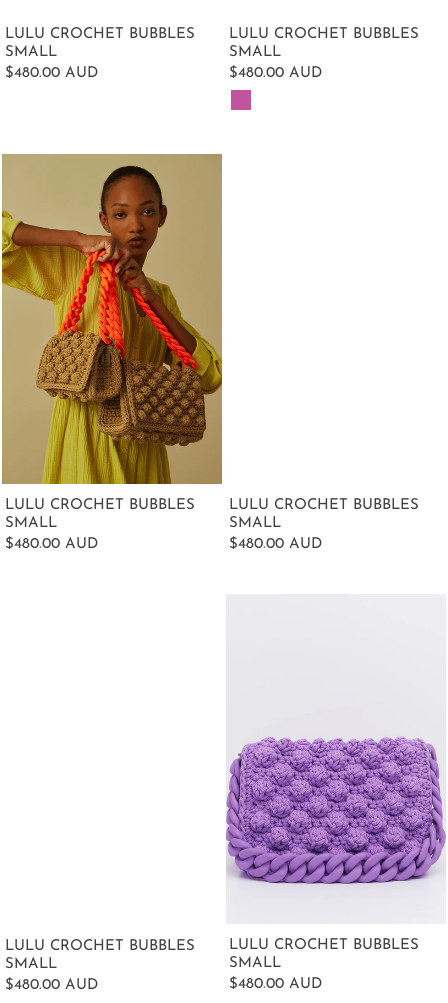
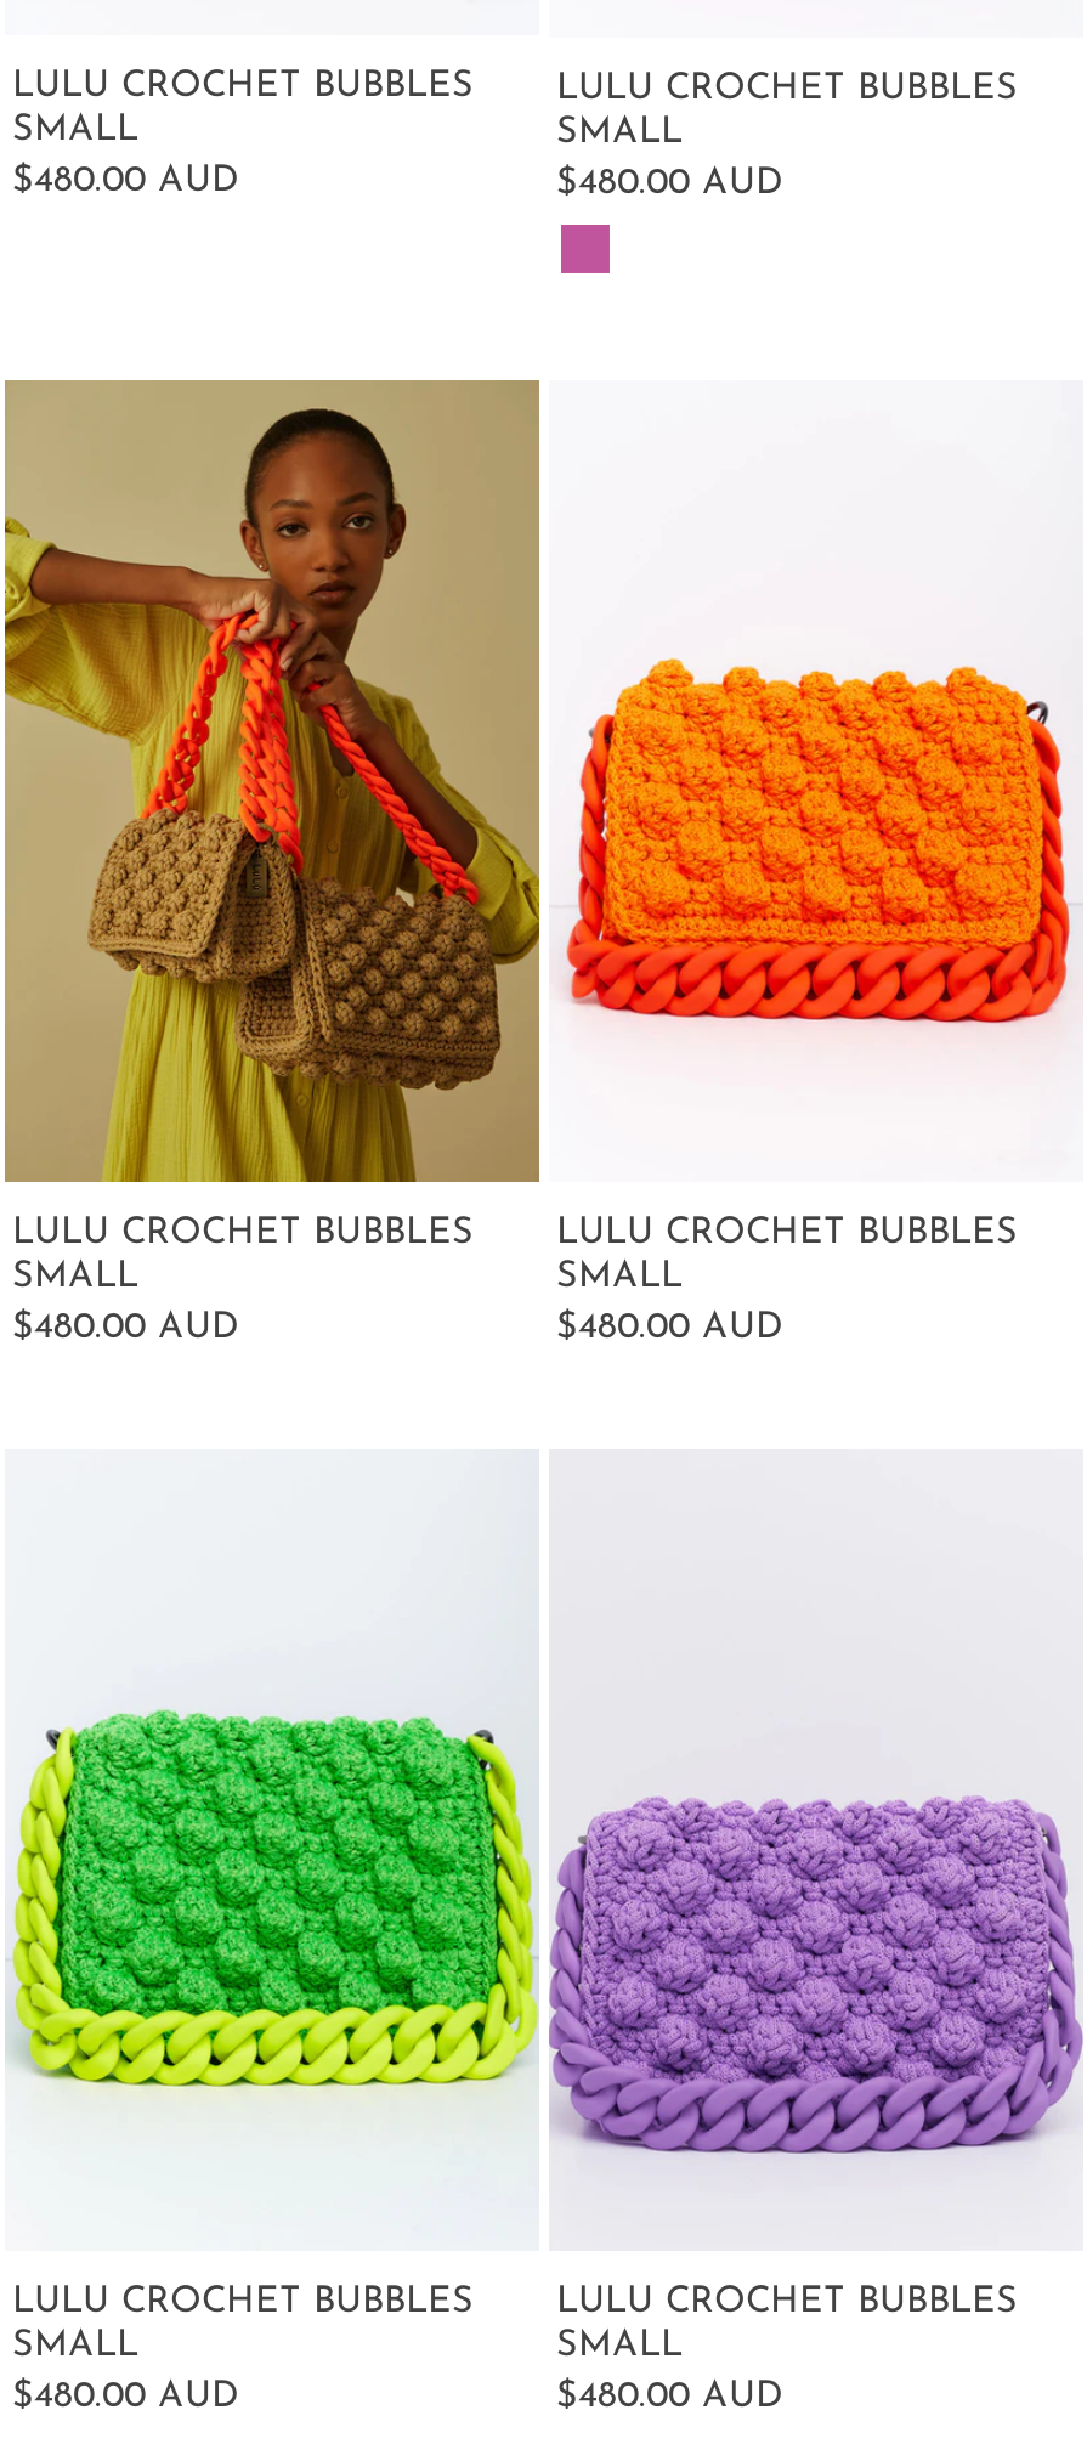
+ [image]

+ [image]
